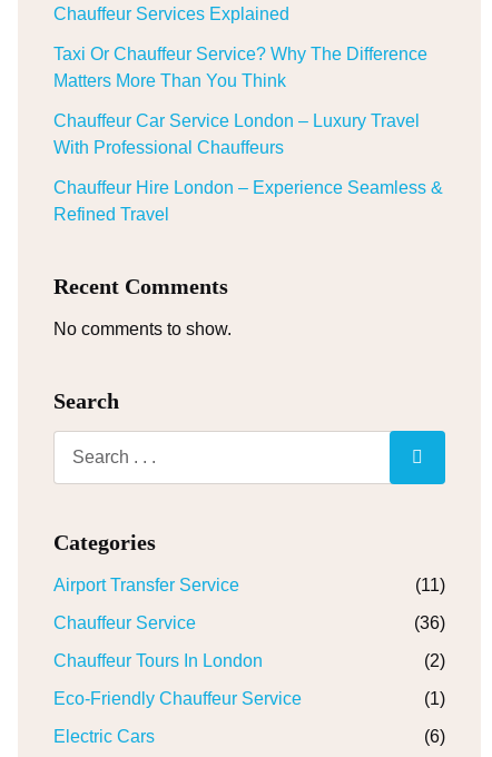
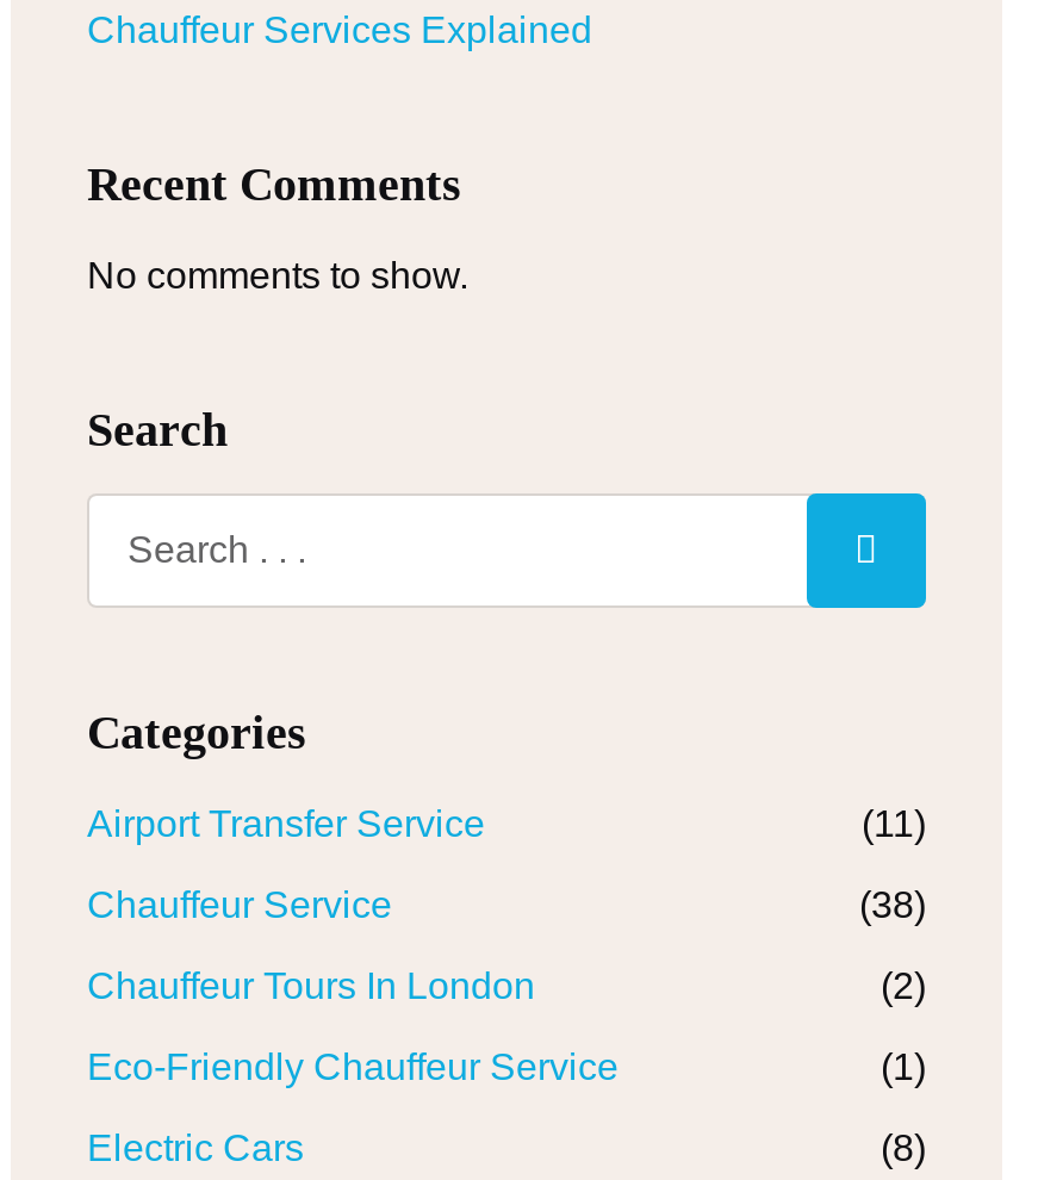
- Taxi Or Chauffeur Service? Why The Difference
- Matters More Than You Think
- Chauffeur Car Service London – Luxury Travel
- With Professional Chauffeurs
- Chauffeur Hire London – Experience Seamless &
- Refined Travel

- (36)
+ (38)

- (6)
+ (8)
